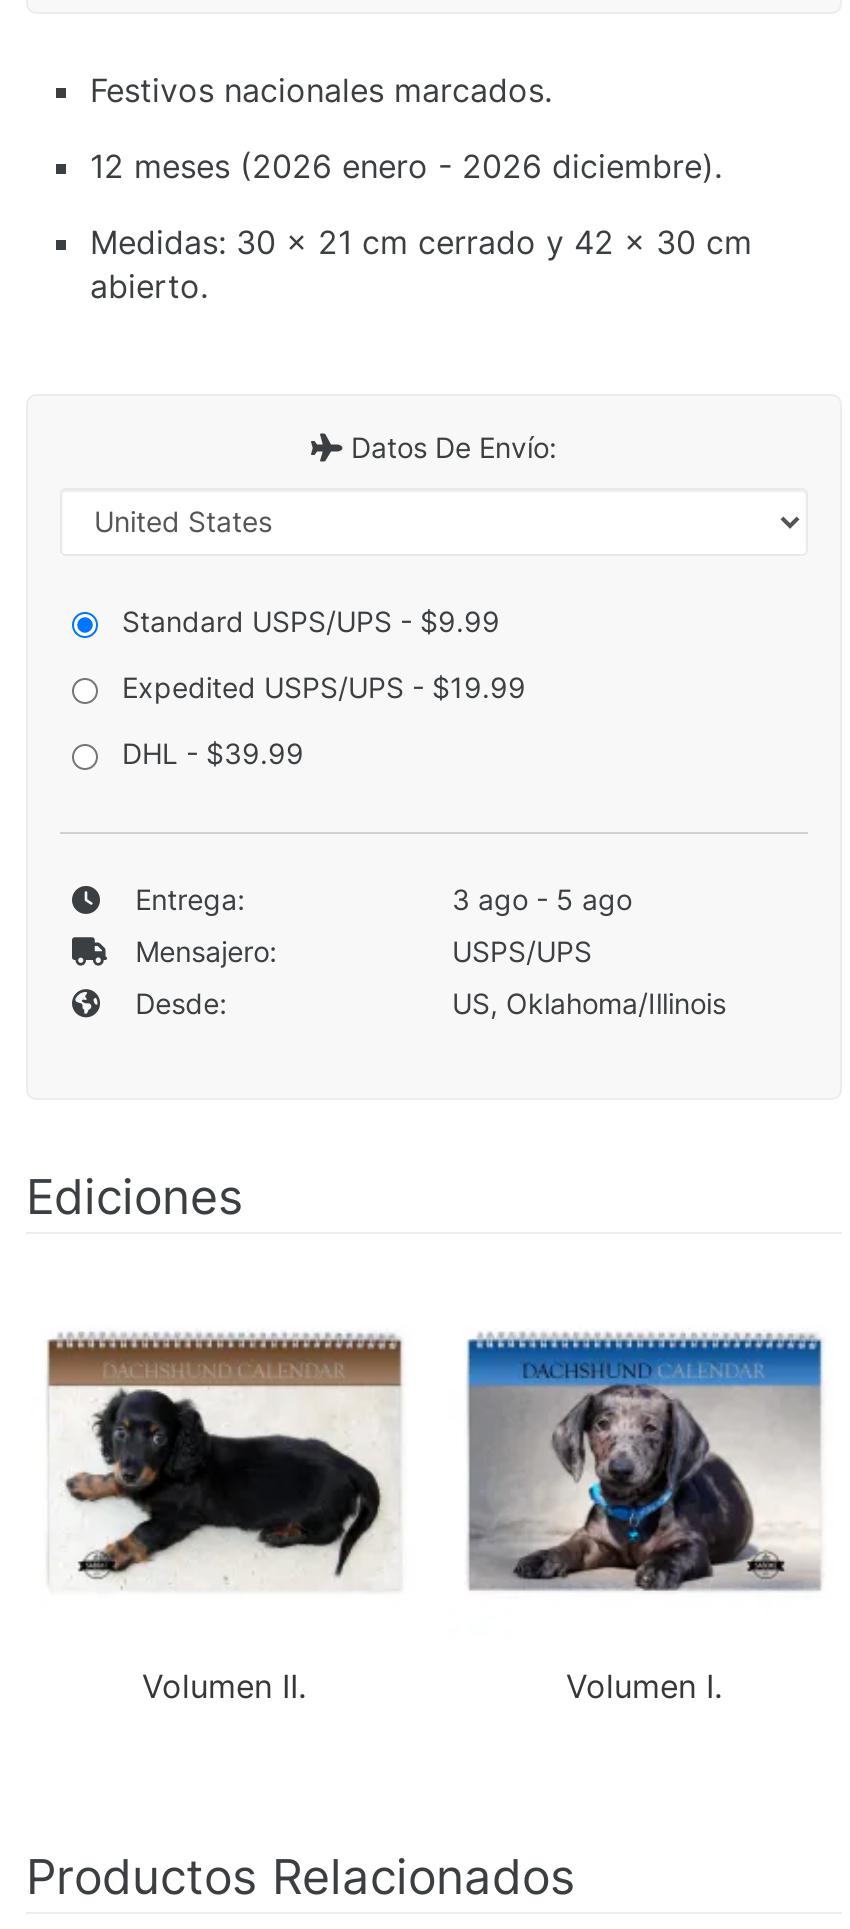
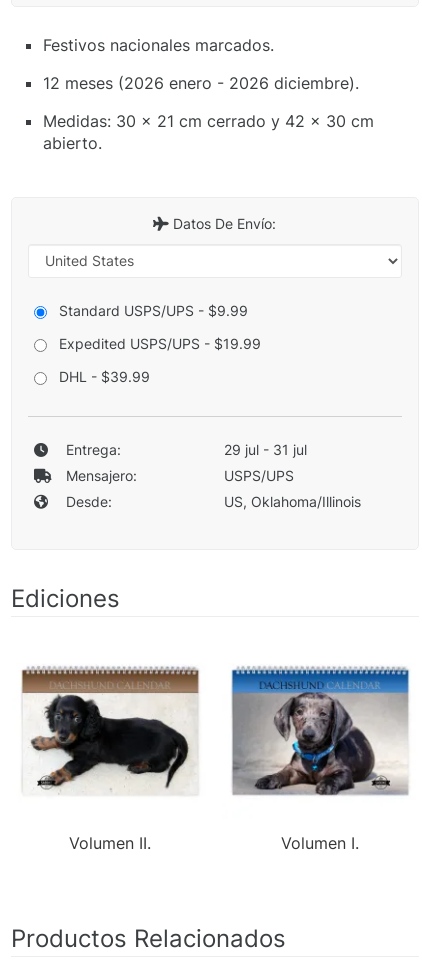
- 3 ago - 5 ago
+ 29 jul - 31 jul
